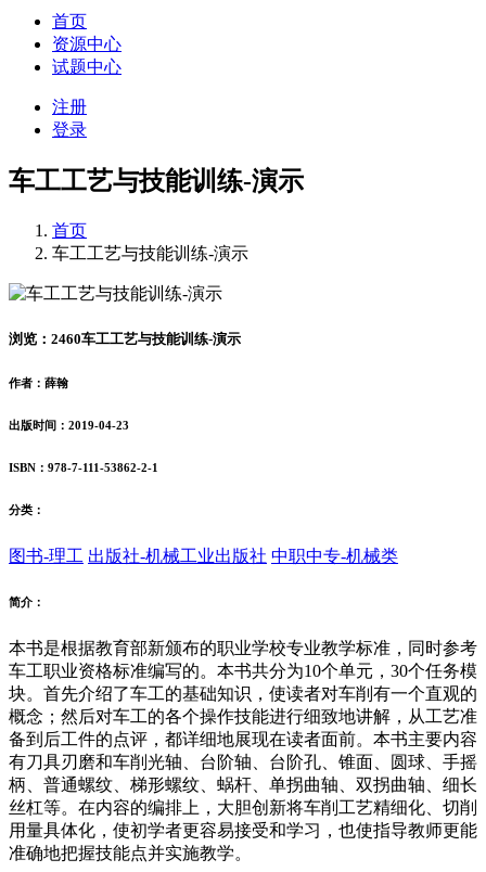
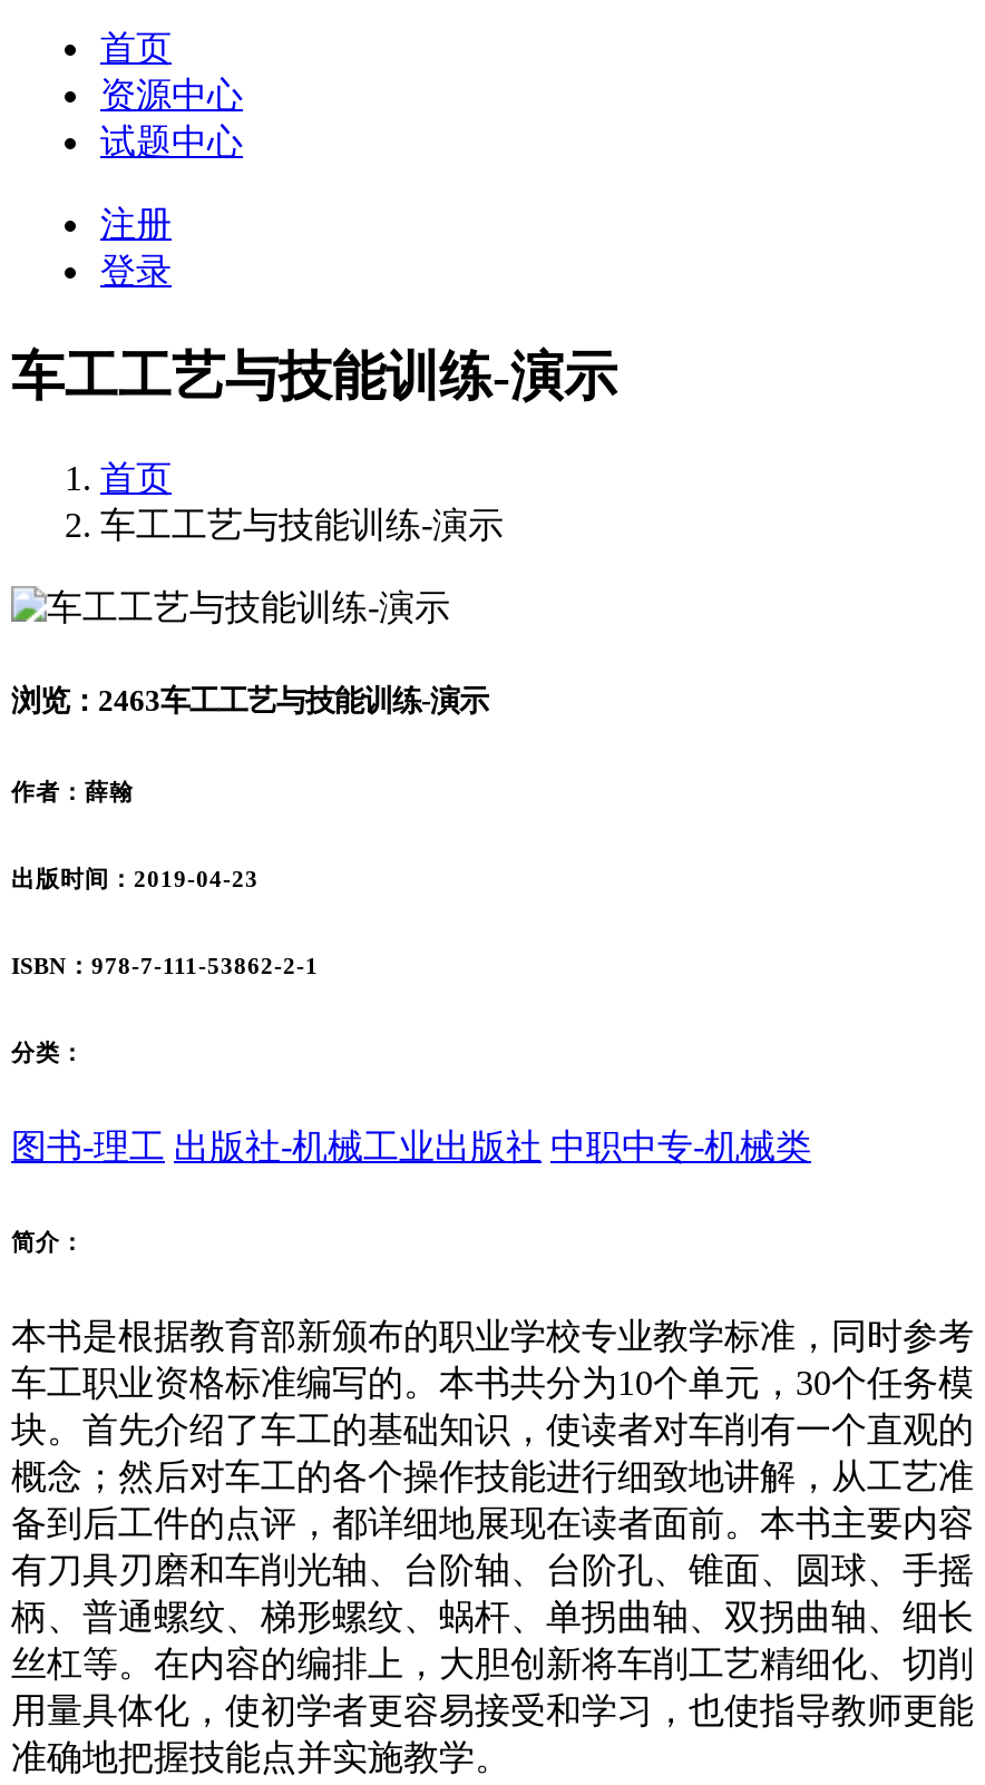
- 浏览：2460车工工艺与技能训练-演示
+ 浏览：2463车工工艺与技能训练-演示
